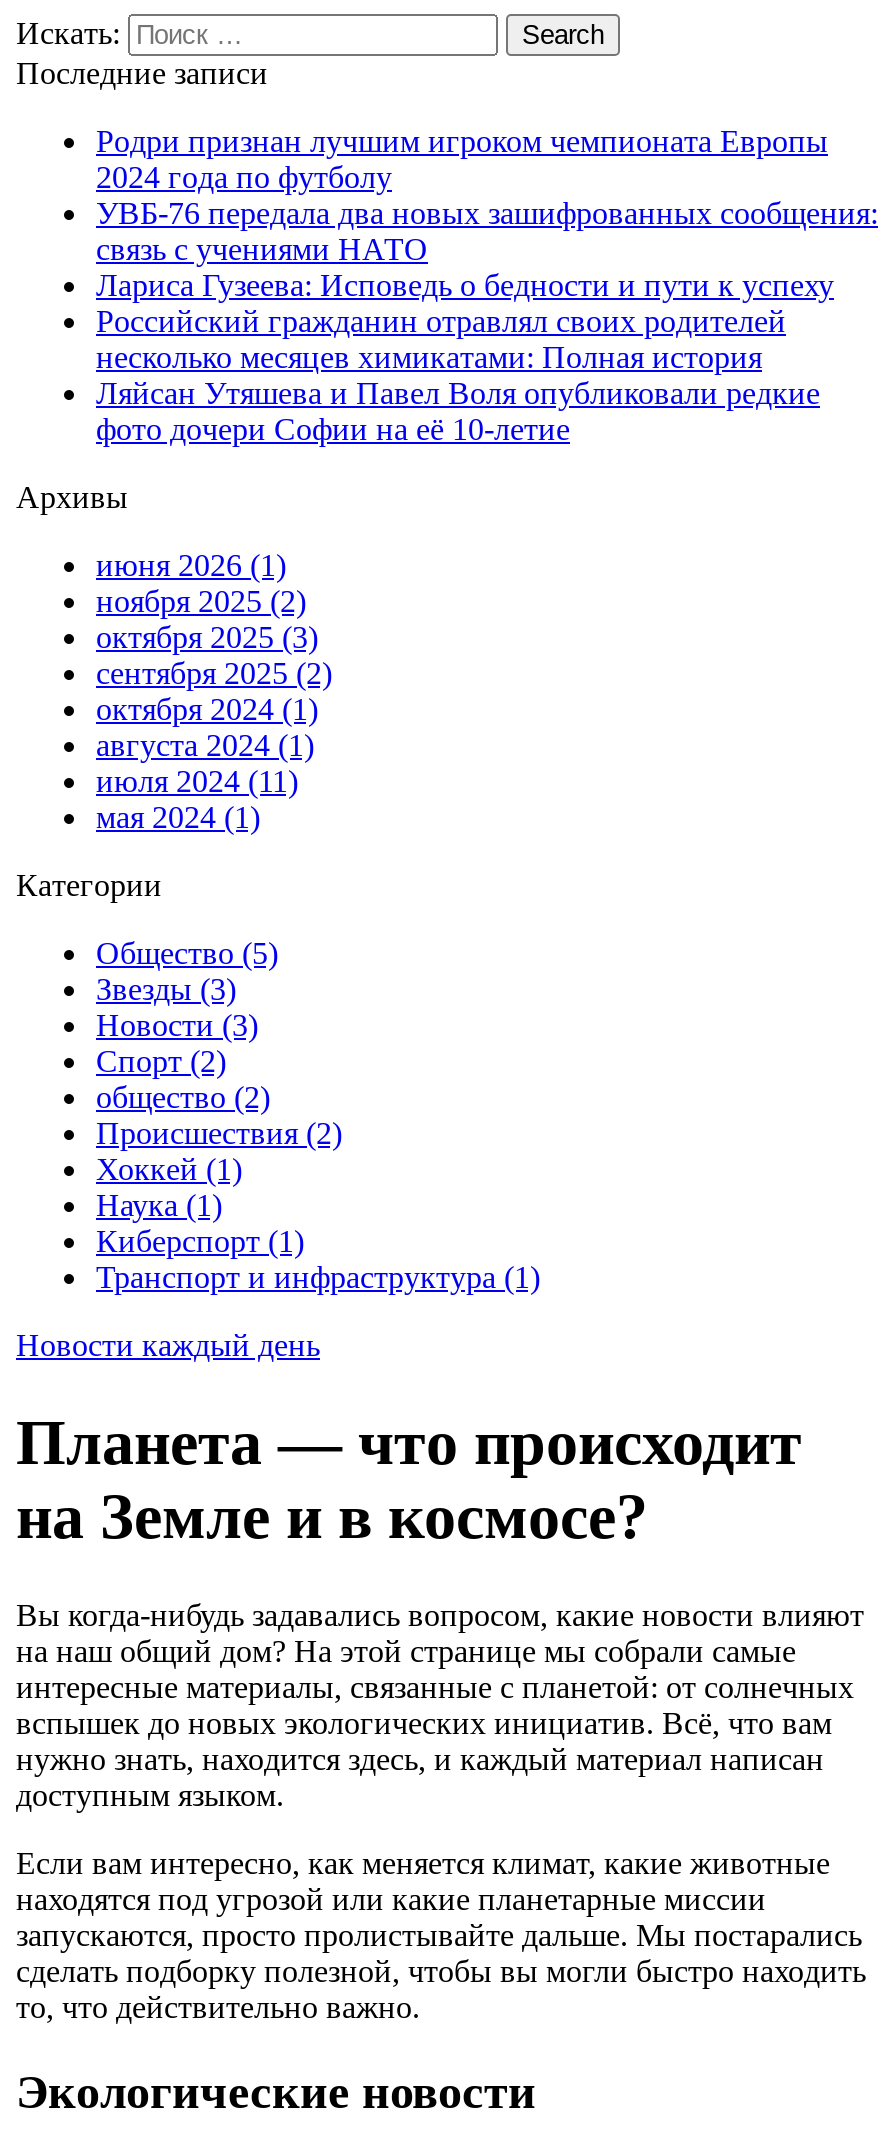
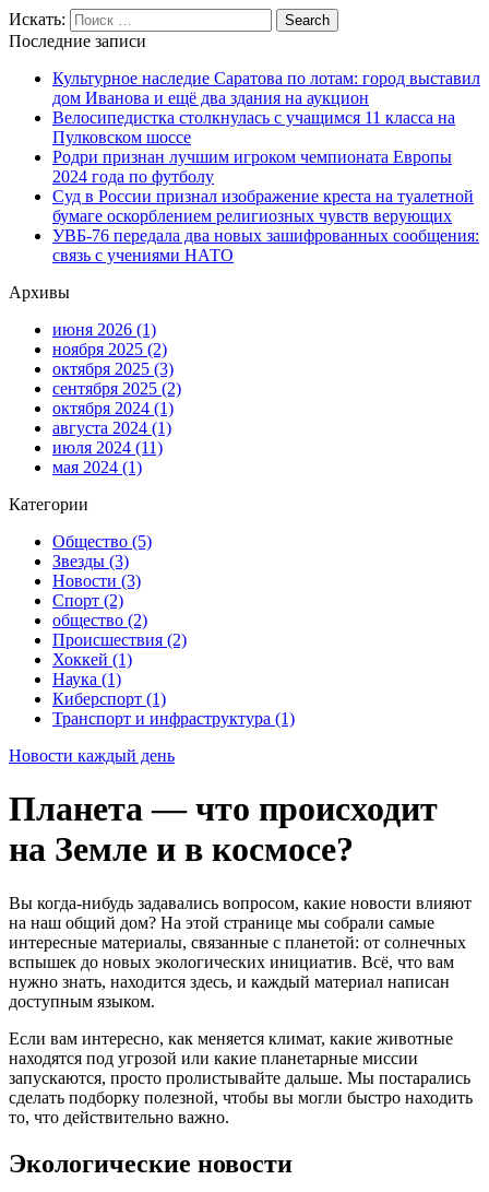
+ Культурное наследие Саратова по лотам: город выставил
+ дом Иванова и ещё два здания на аукцион
+ Велосипедистка столкнулась с учащимся 11 класса на
+ Пулковском шоссе

moved down: Родри признан лучшим игроком чемпионата Европы | 2024 года по футболу

+ Суд в России признал изображение креста на туалетной
+ бумаге оскорблением религиозных чувств верующих

moved down: УВБ‑76 передала два новых зашифрованных сообщения: | связь с учениями НАТО

- Лариса Гузеева: Исповедь о бедности и пути к успеху
- Российский гражданин отравлял своих родителей
- несколько месяцев химикатами: Полная история
- Ляйсан Утяшева и Павел Воля опубликовали редкие
- фото дочери Софии на её 10-летие
